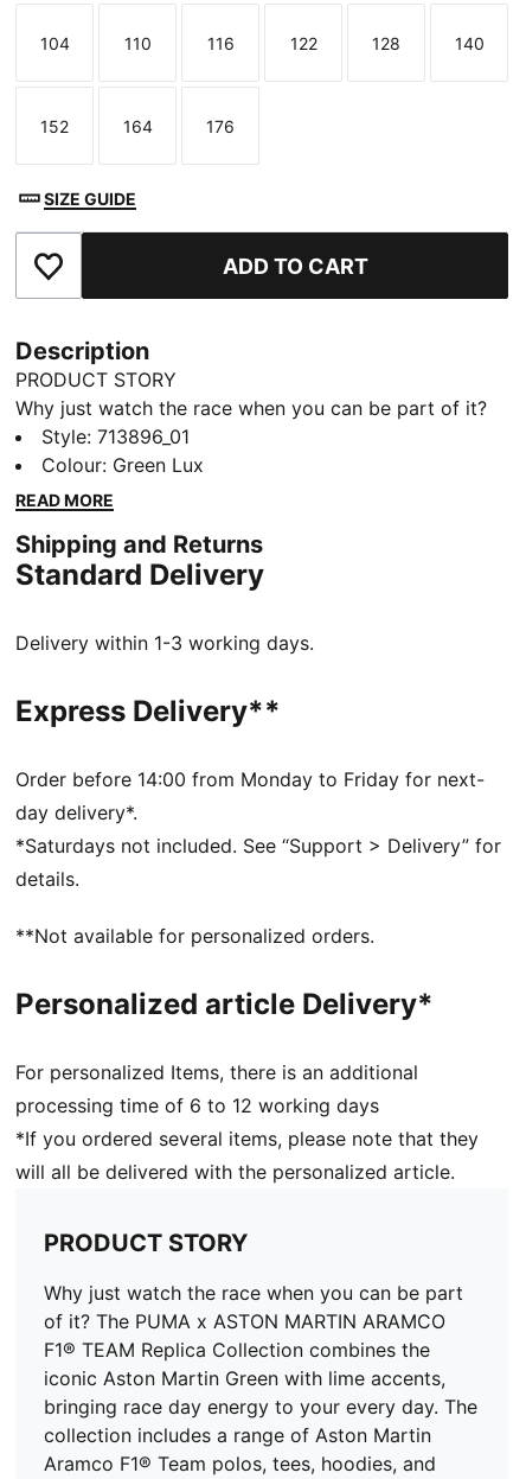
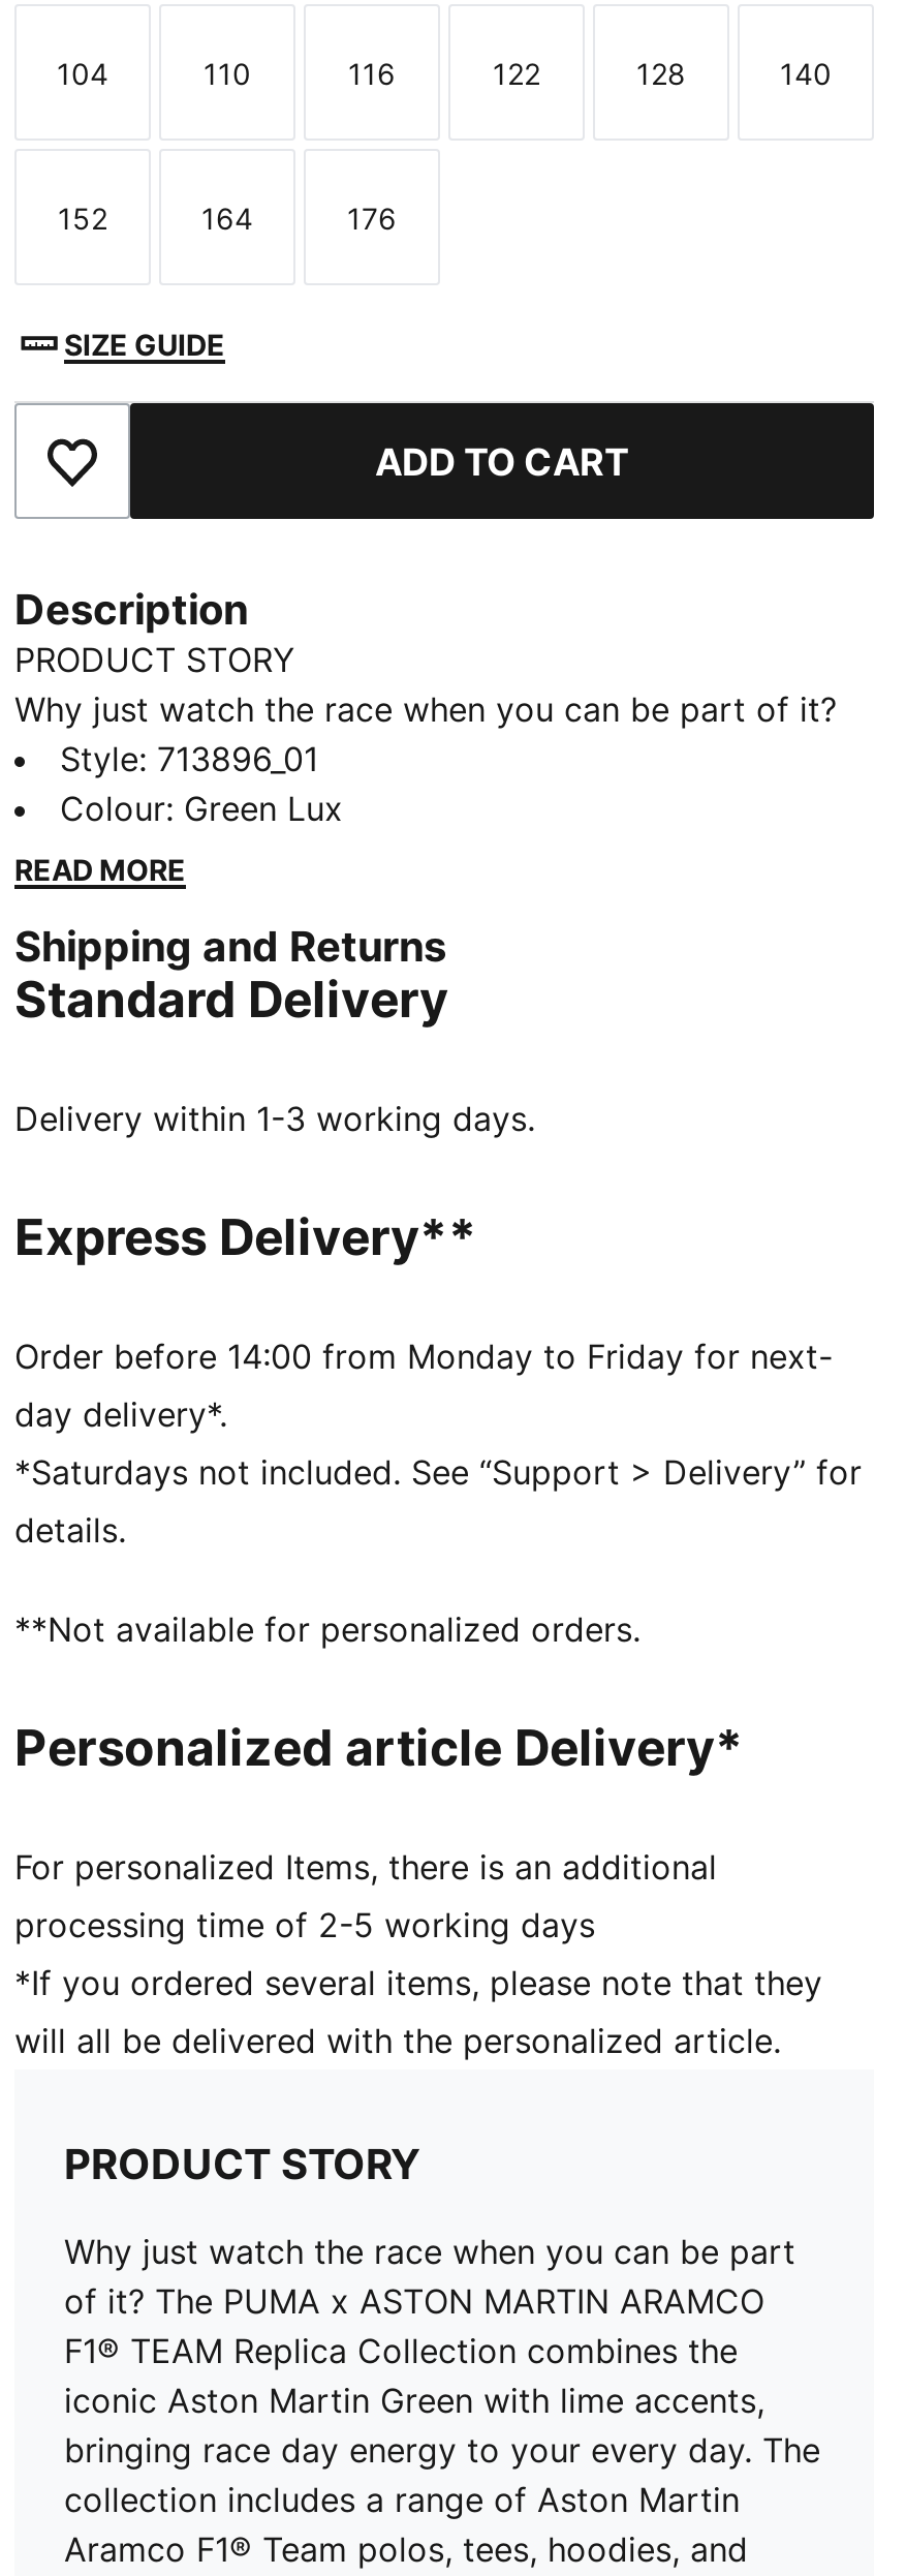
- processing time of 6 to 12 working days
+ processing time of 2-5 working days
